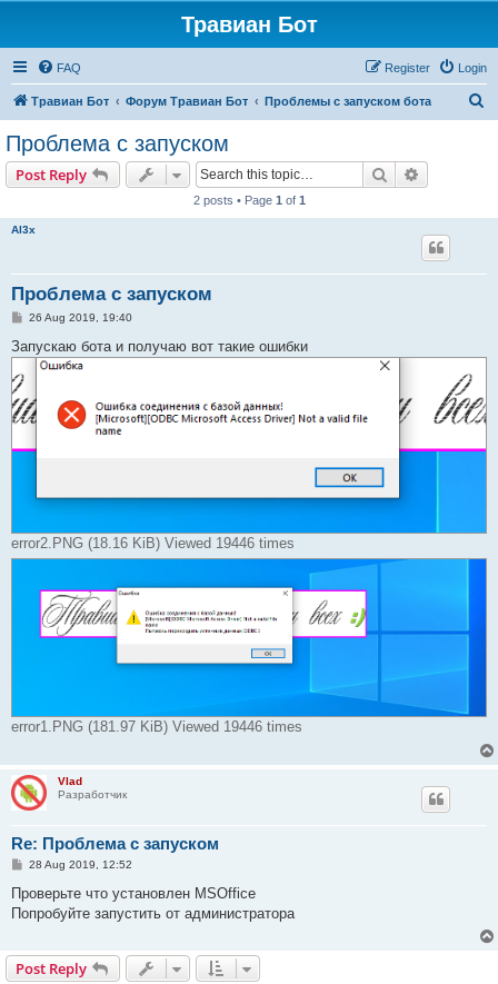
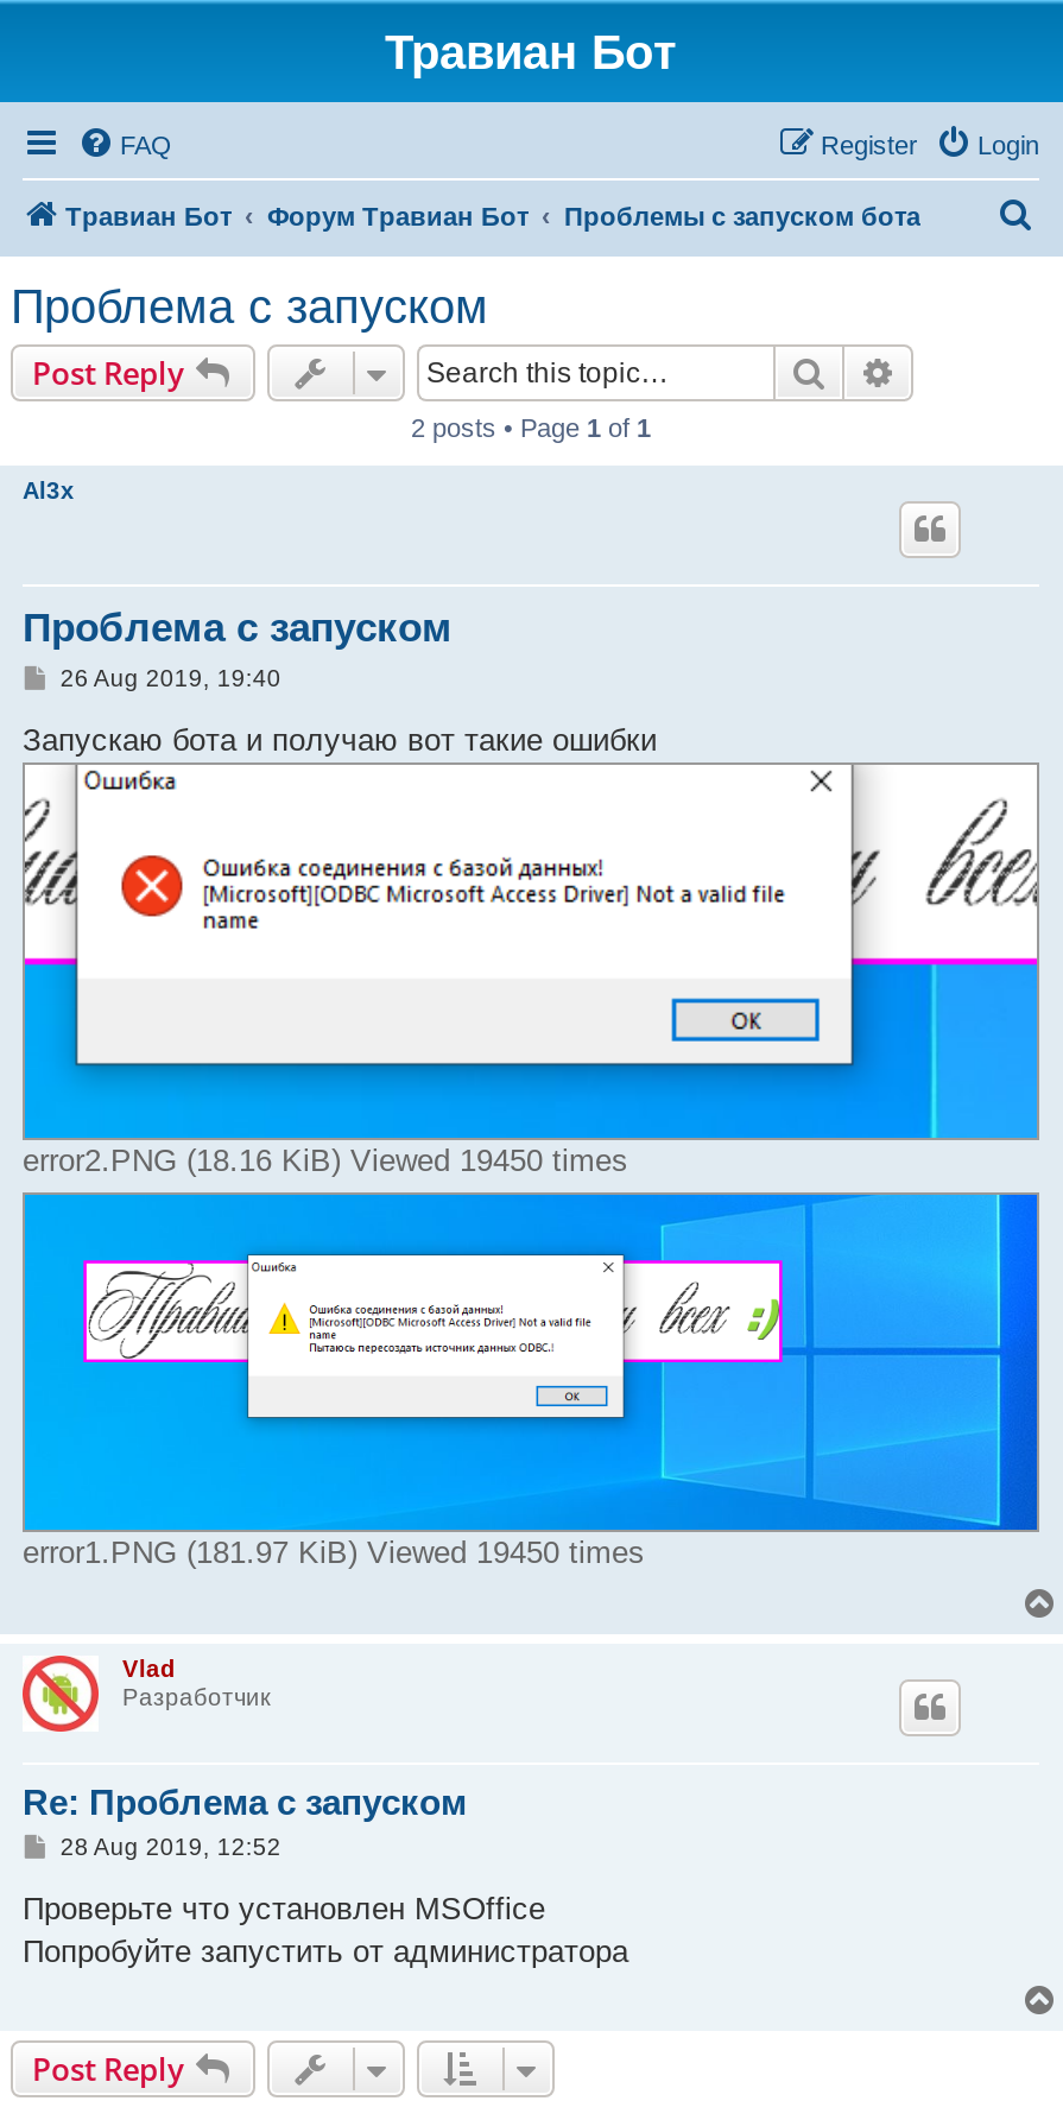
- error2.PNG (18.16 KiB) Viewed 19446 times
+ error2.PNG (18.16 KiB) Viewed 19450 times

- error1.PNG (181.97 KiB) Viewed 19446 times
+ error1.PNG (181.97 KiB) Viewed 19450 times
